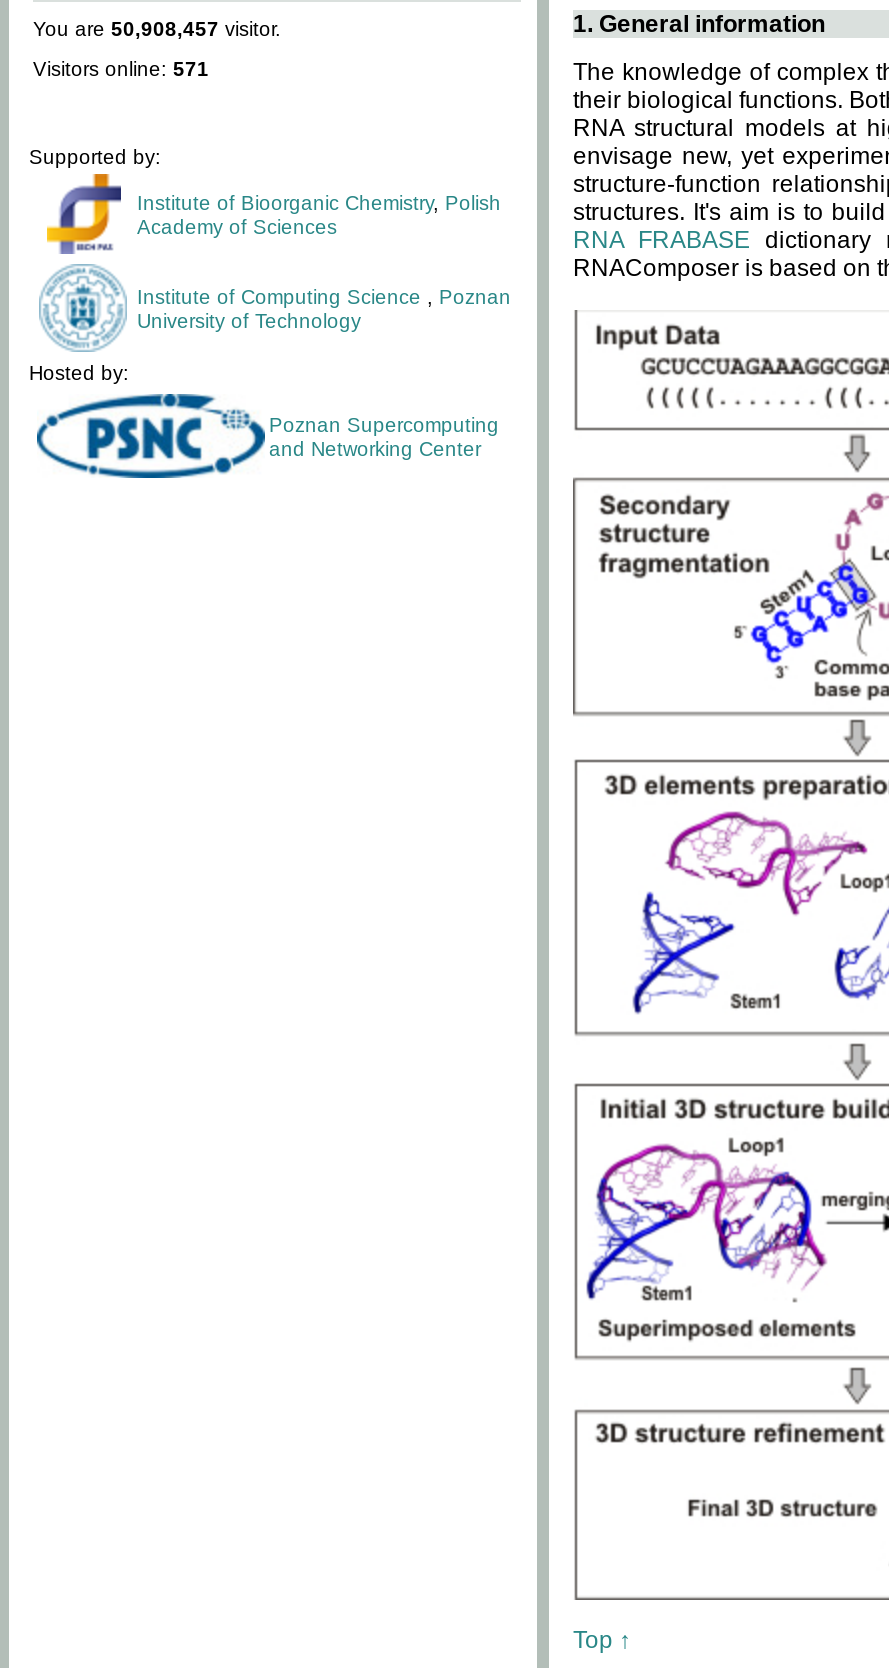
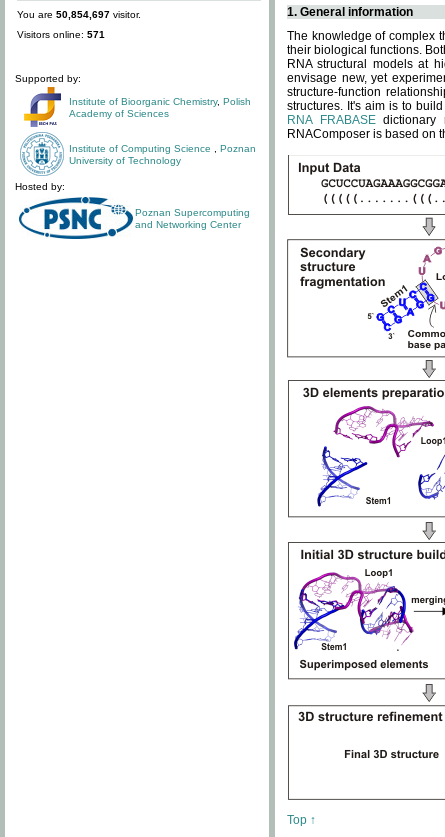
- You are 50,908,457 visitor.
+ You are 50,854,697 visitor.
